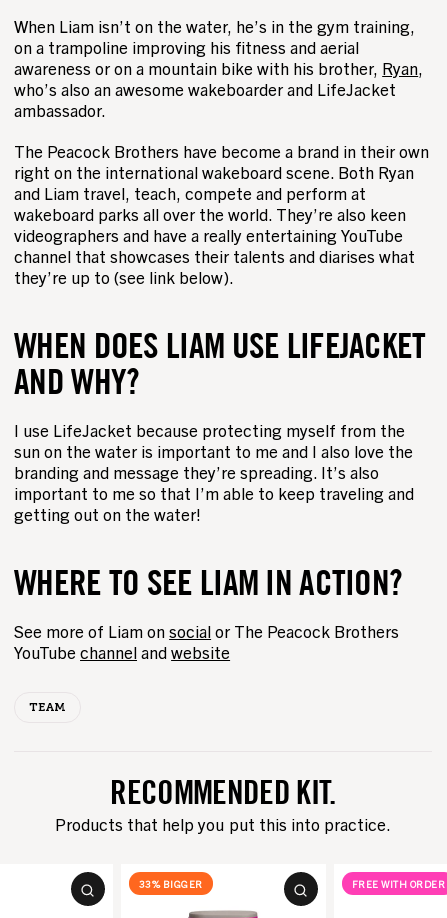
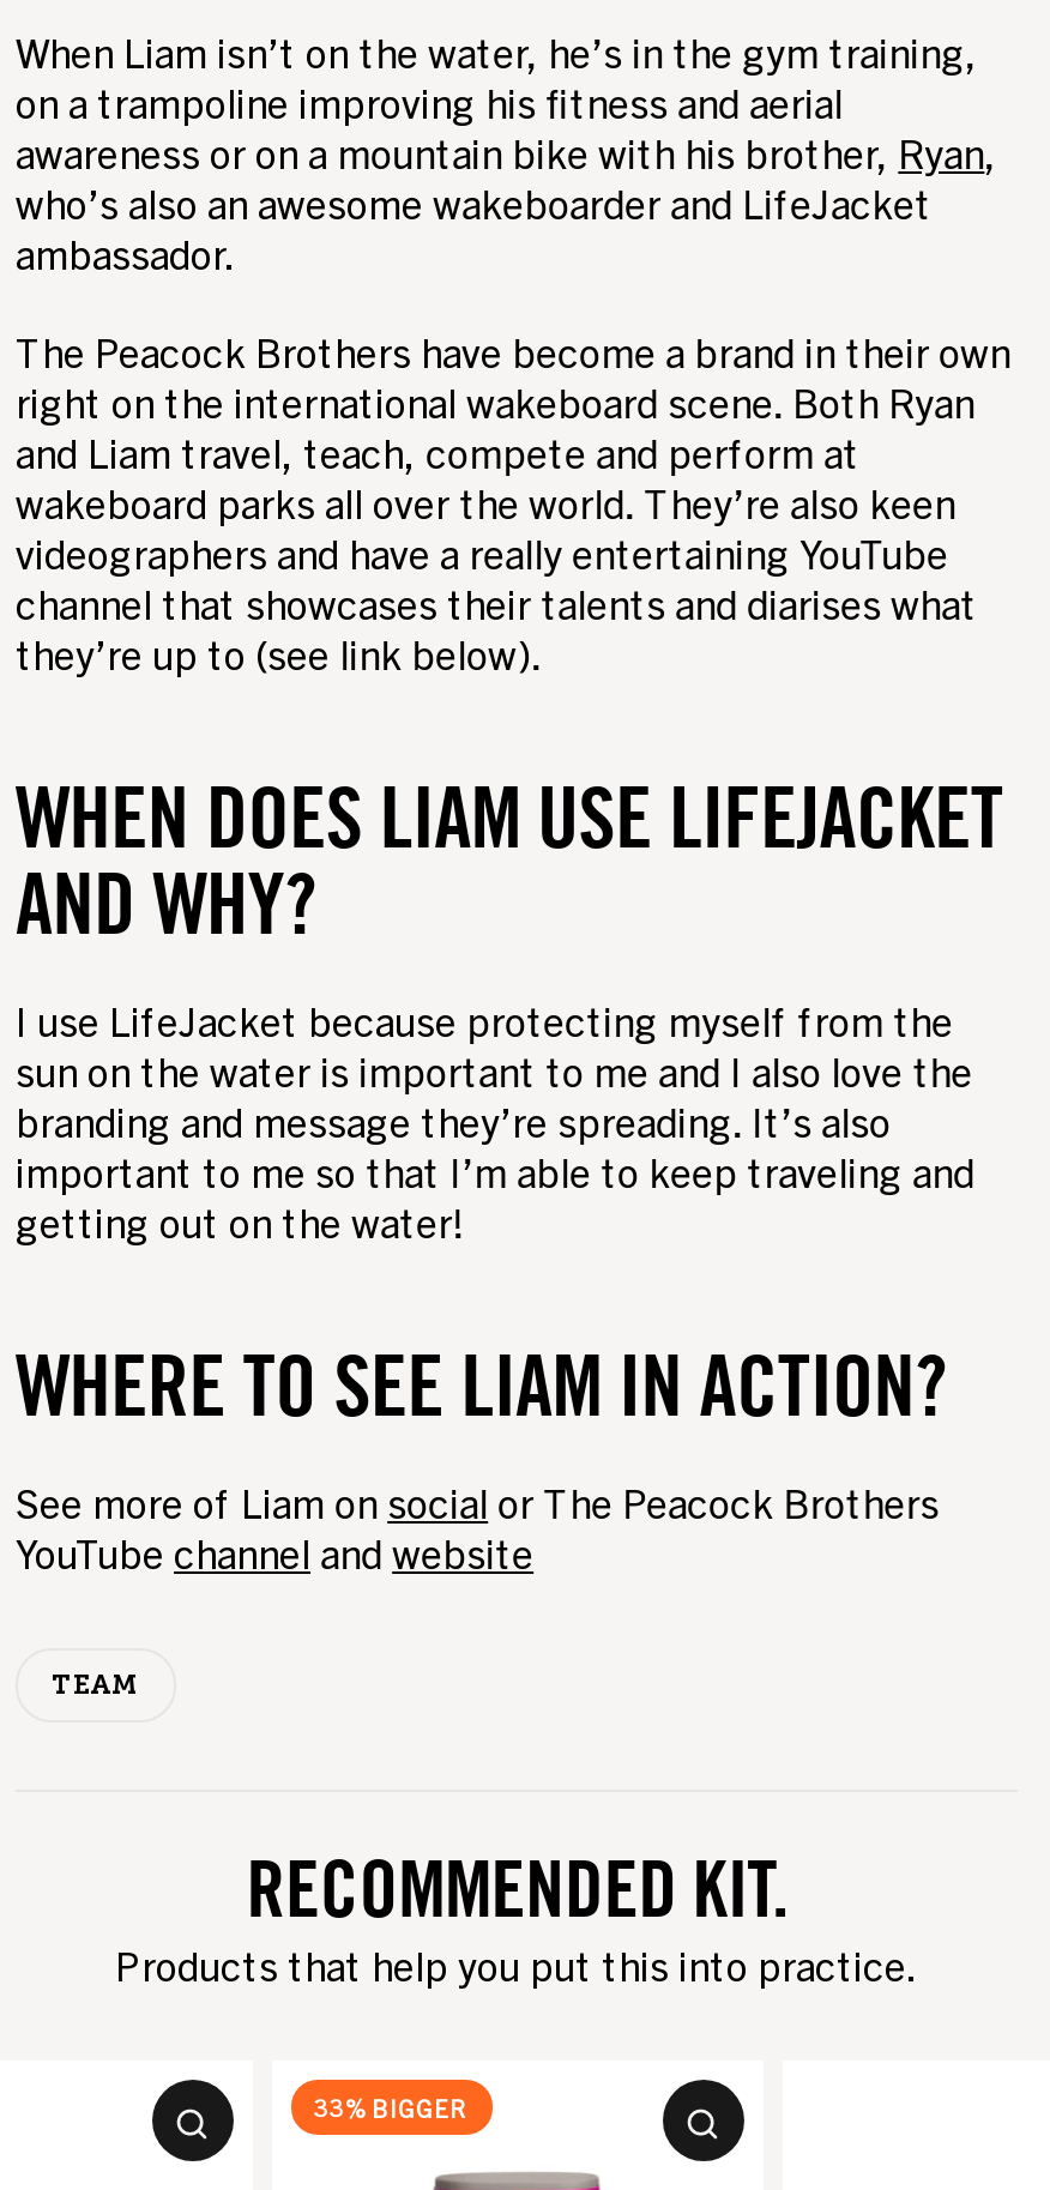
- FREE WITH ORDER
